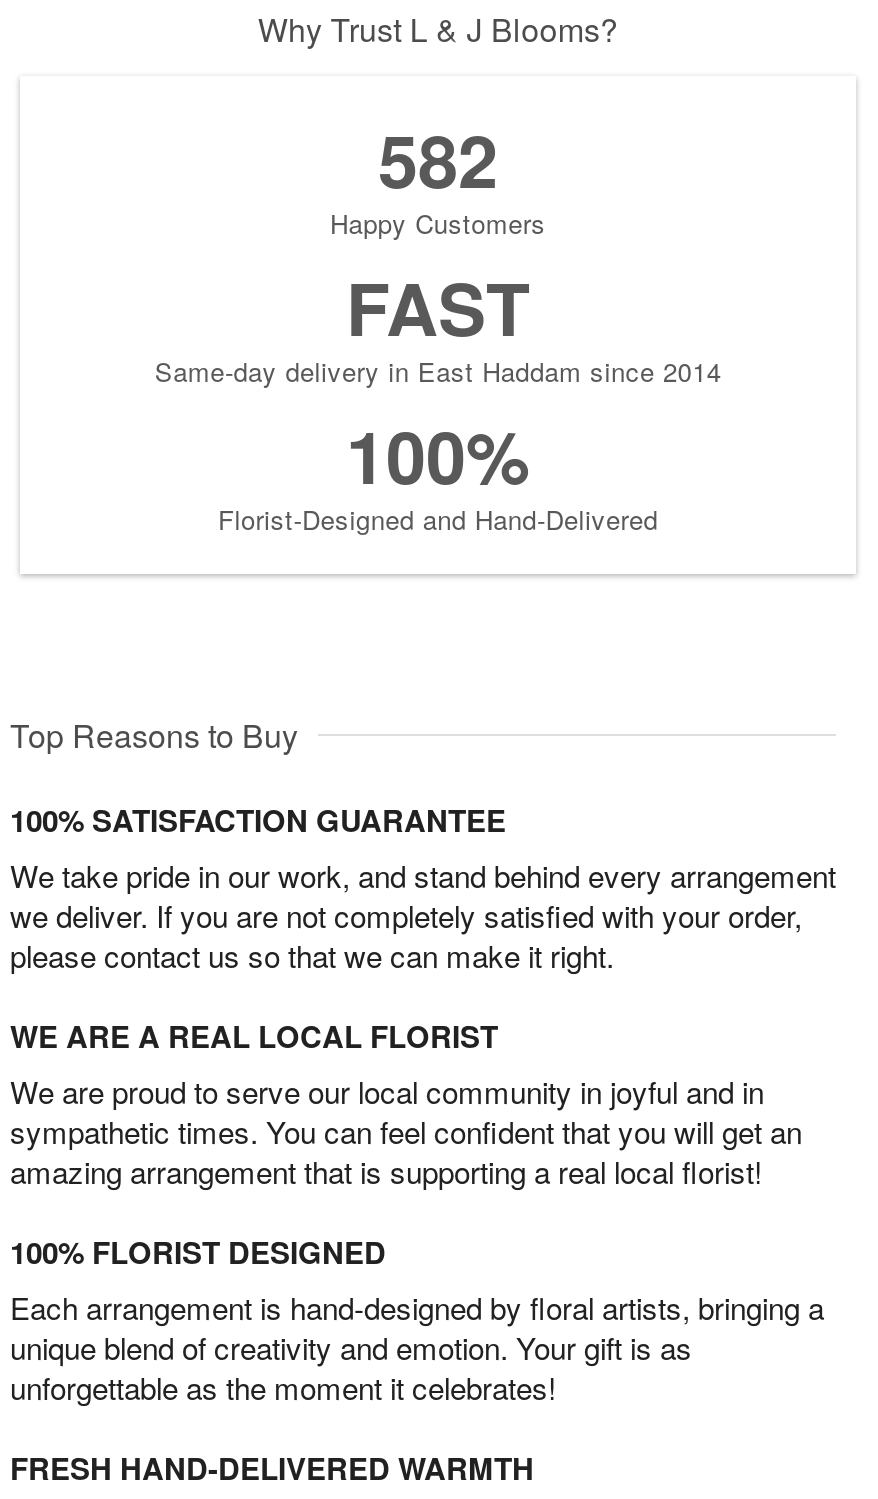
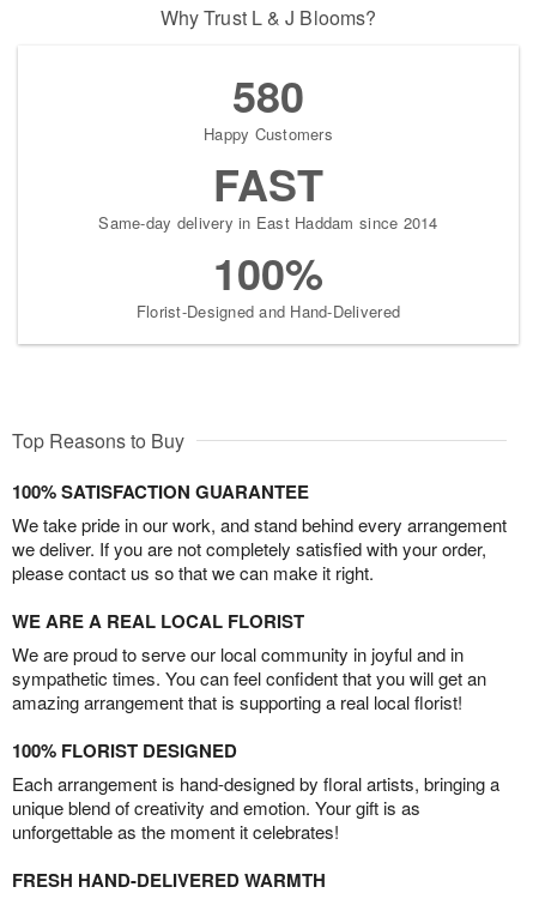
- 582
+ 580
